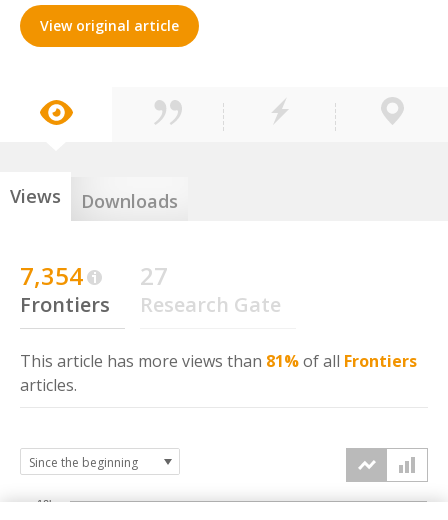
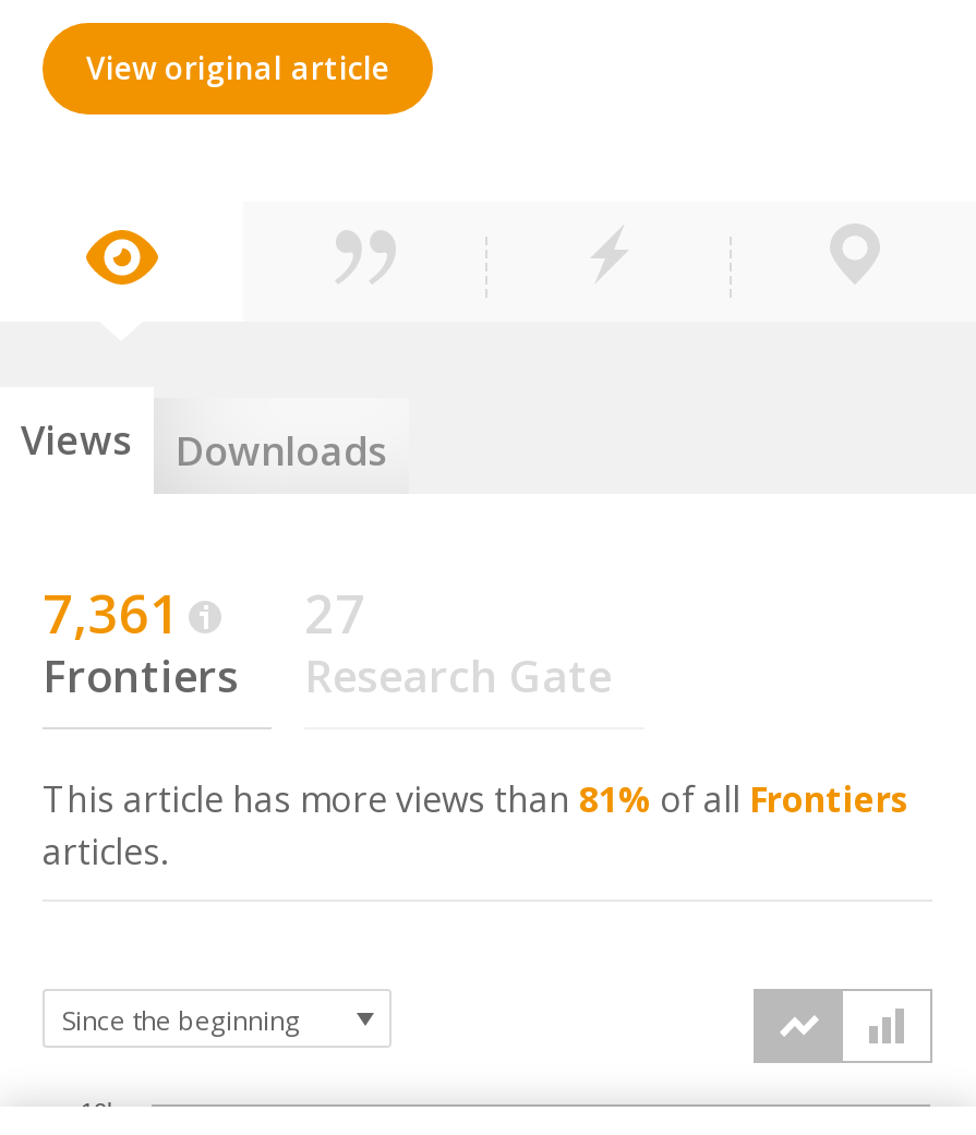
- 7,354
+ 7,361
